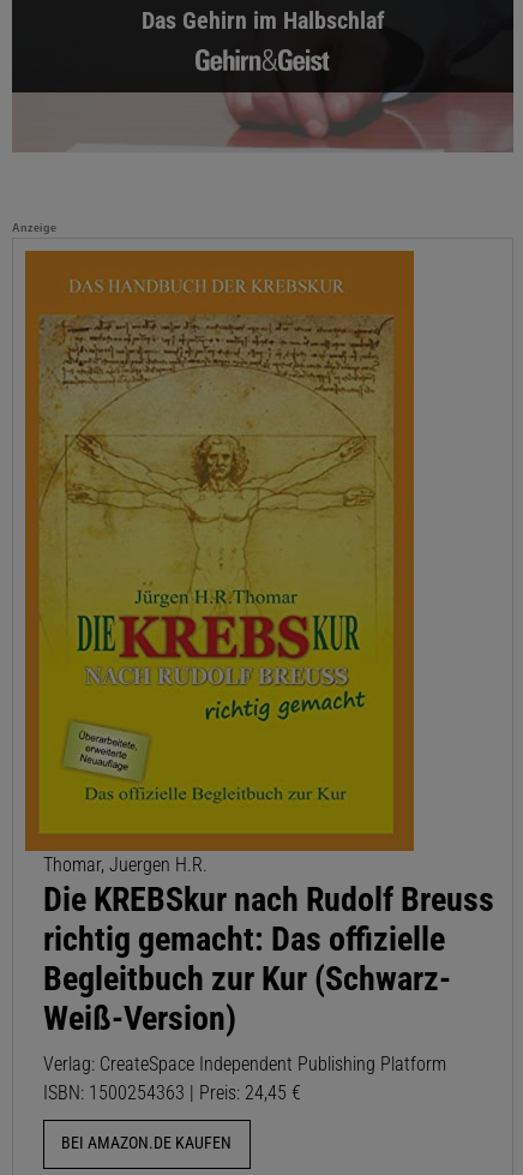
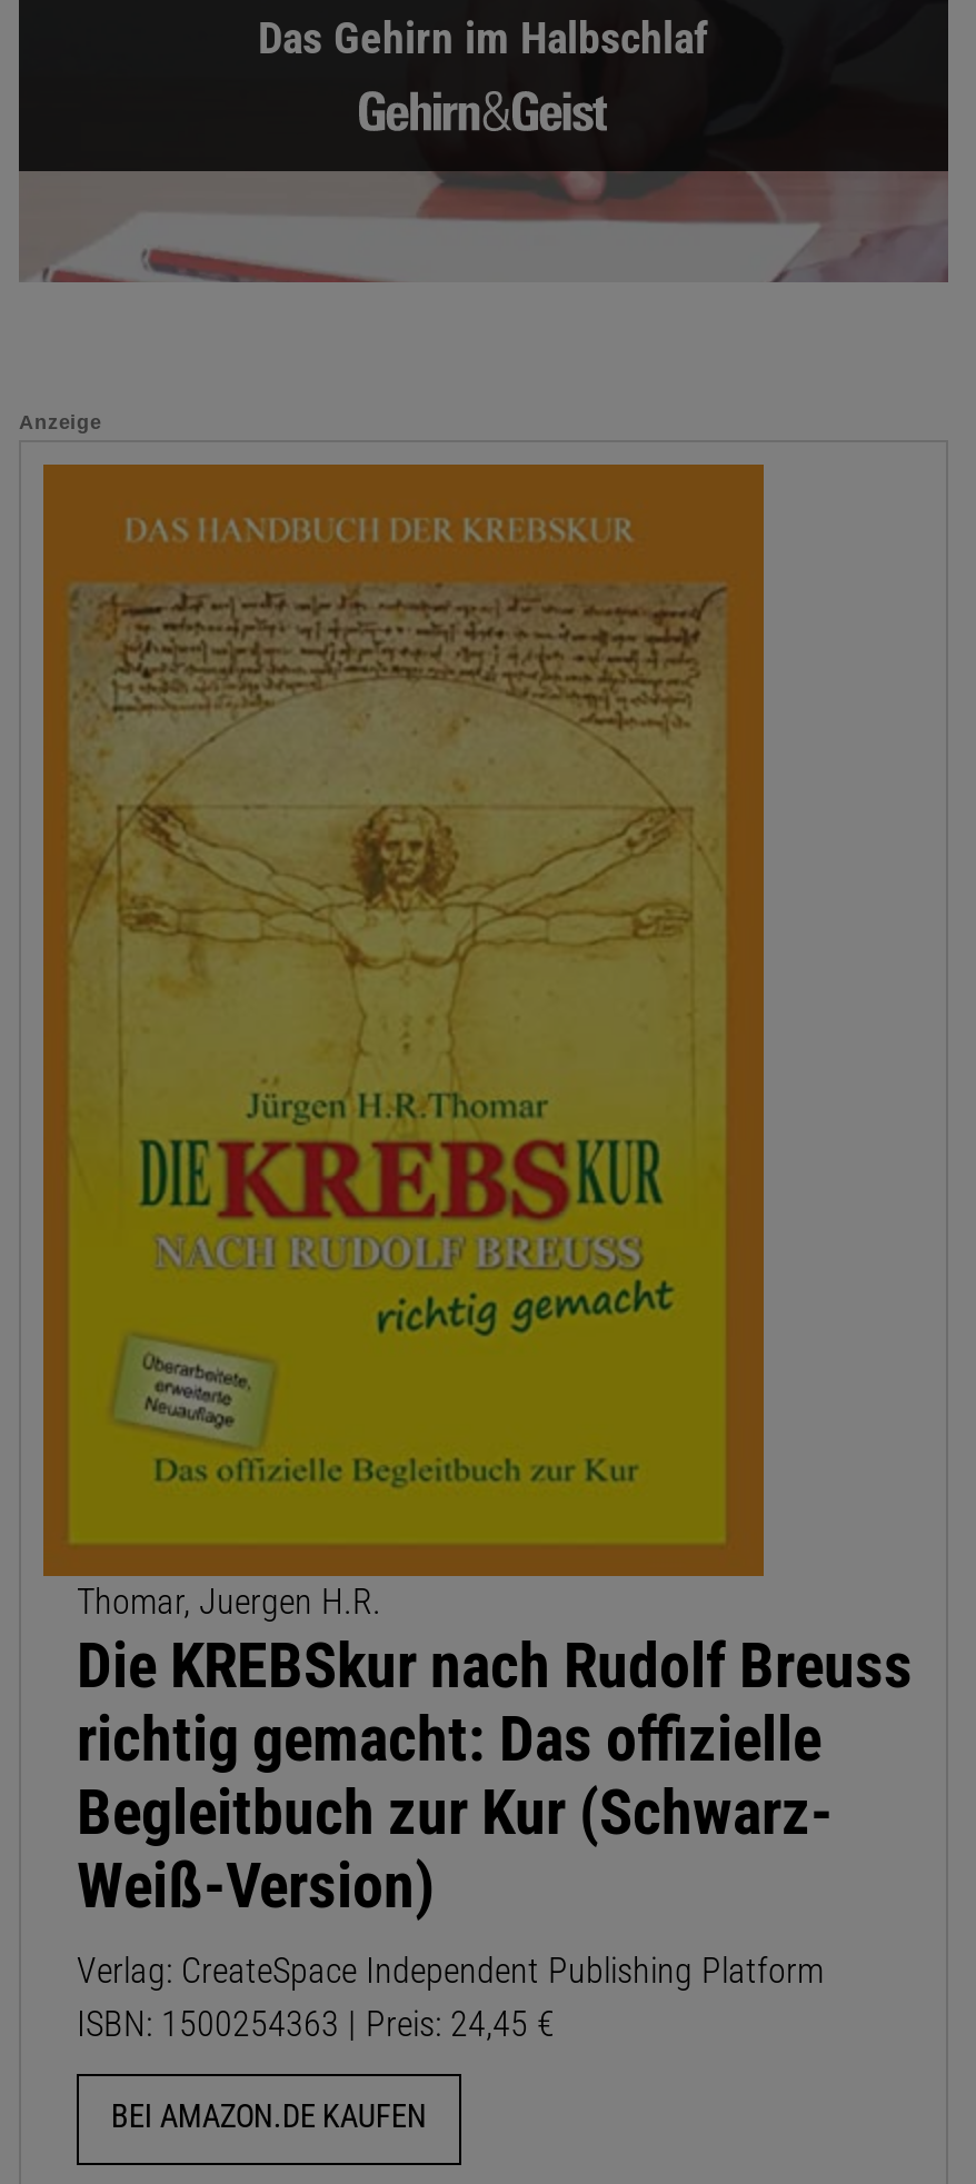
- [image]
+ [image]
